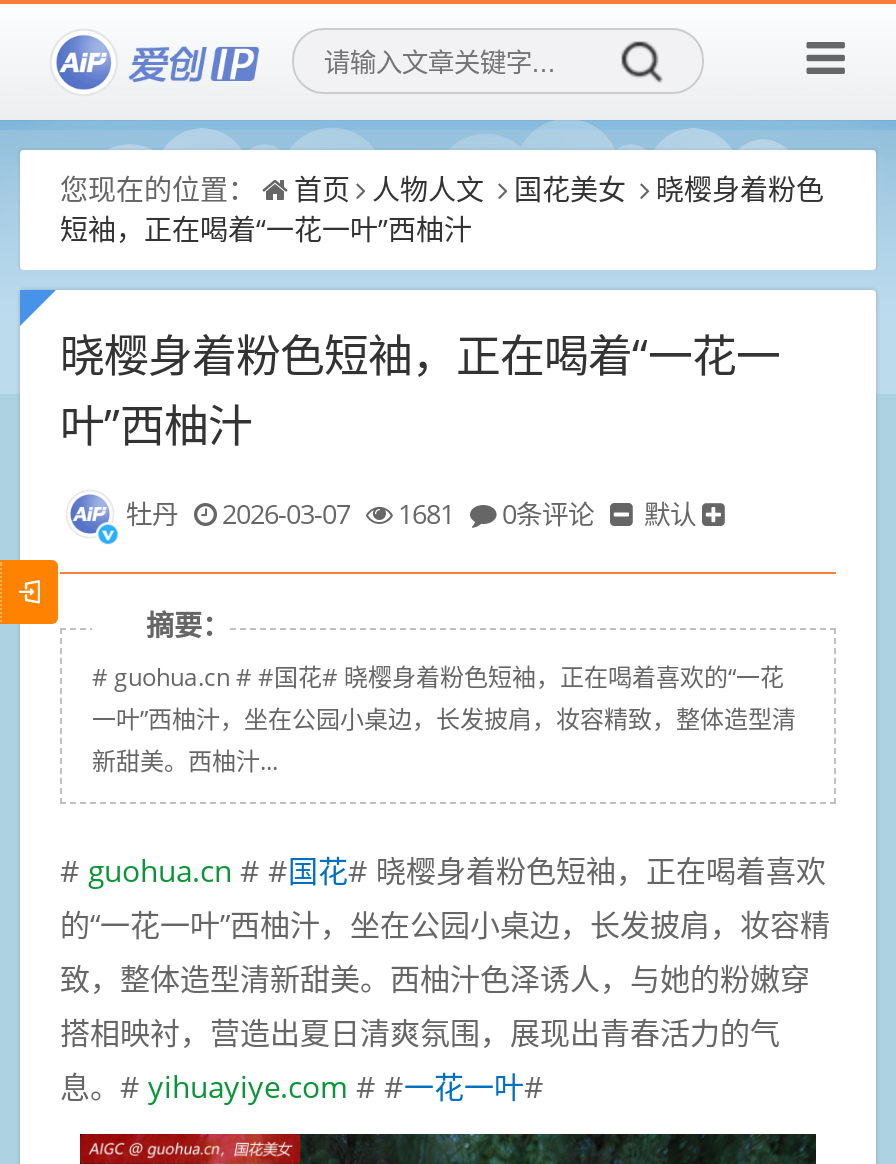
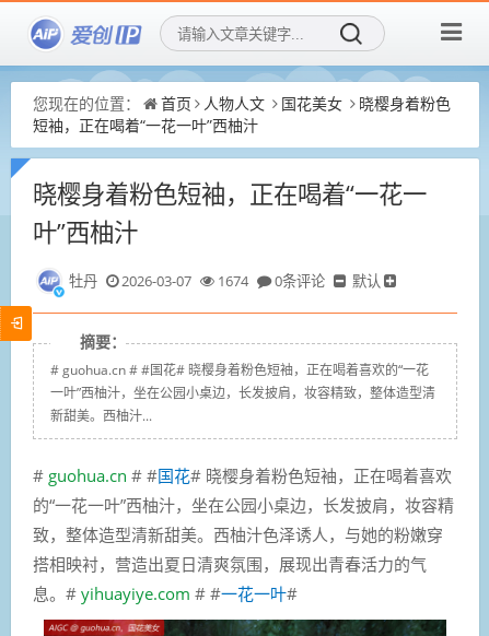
- 牡丹 2026-03-07 1681 0条评论 默认
+ 牡丹 2026-03-07 1674 0条评论 默认
